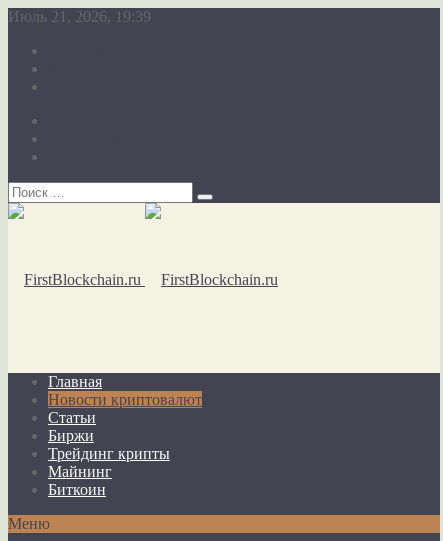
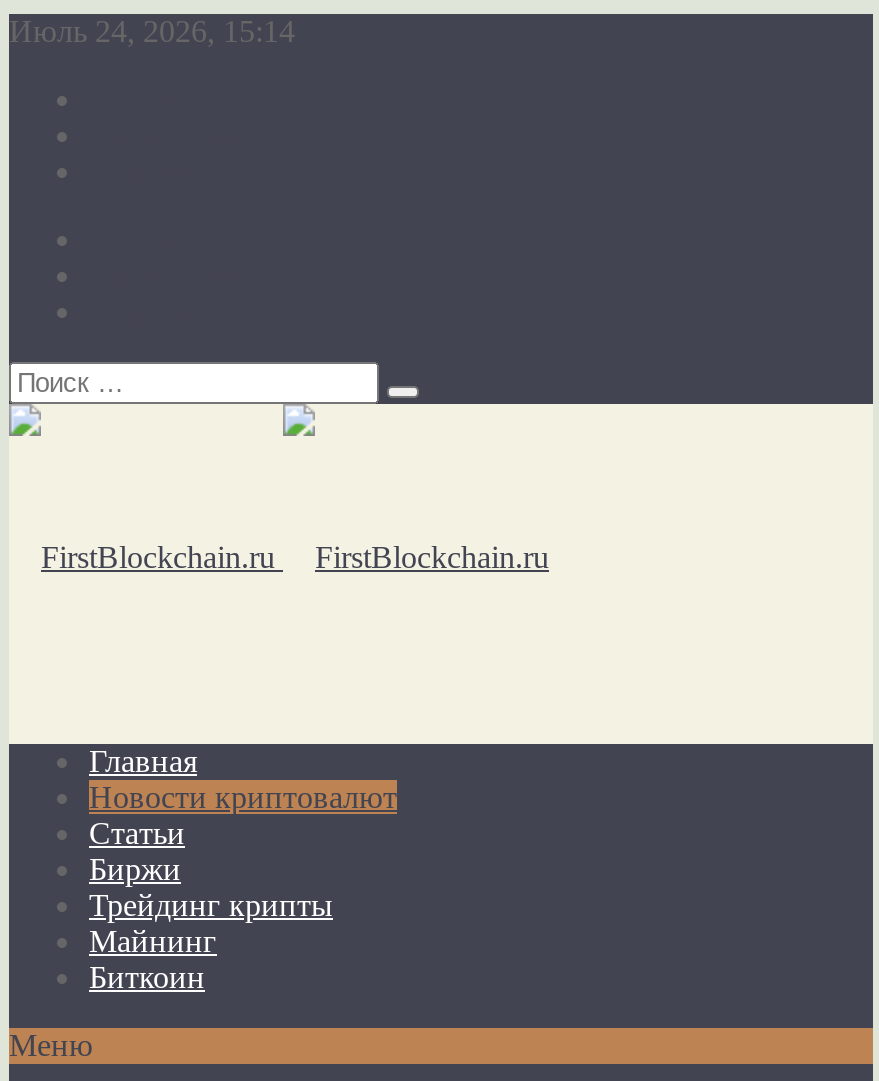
- Июль 21, 2026, 19:39
+ Июль 24, 2026, 15:14
